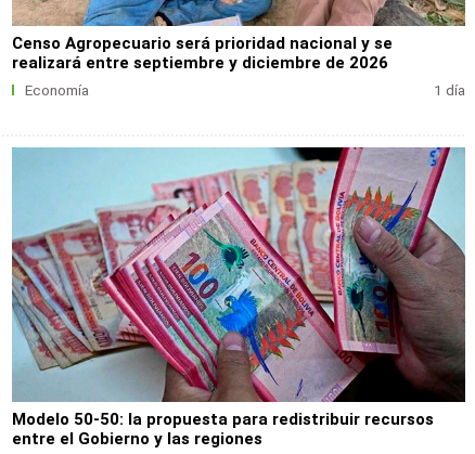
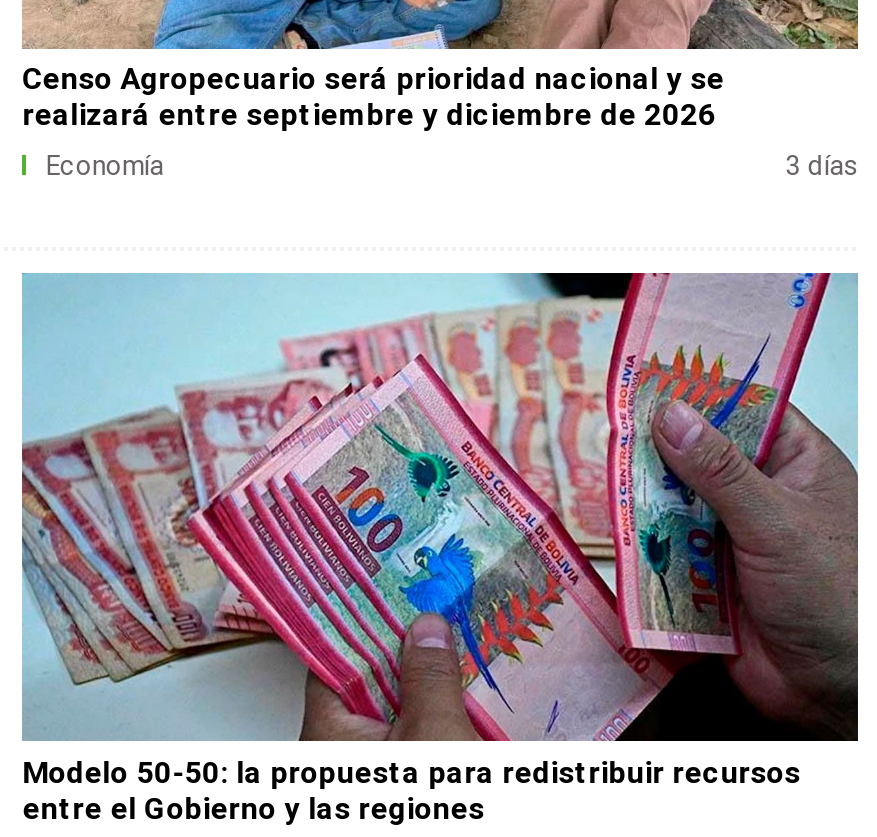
- 1 día
+ 3 días
